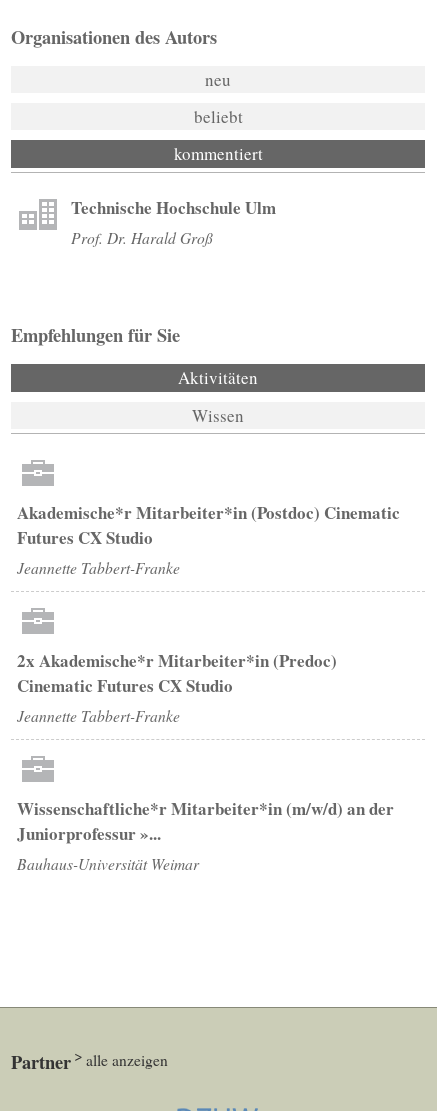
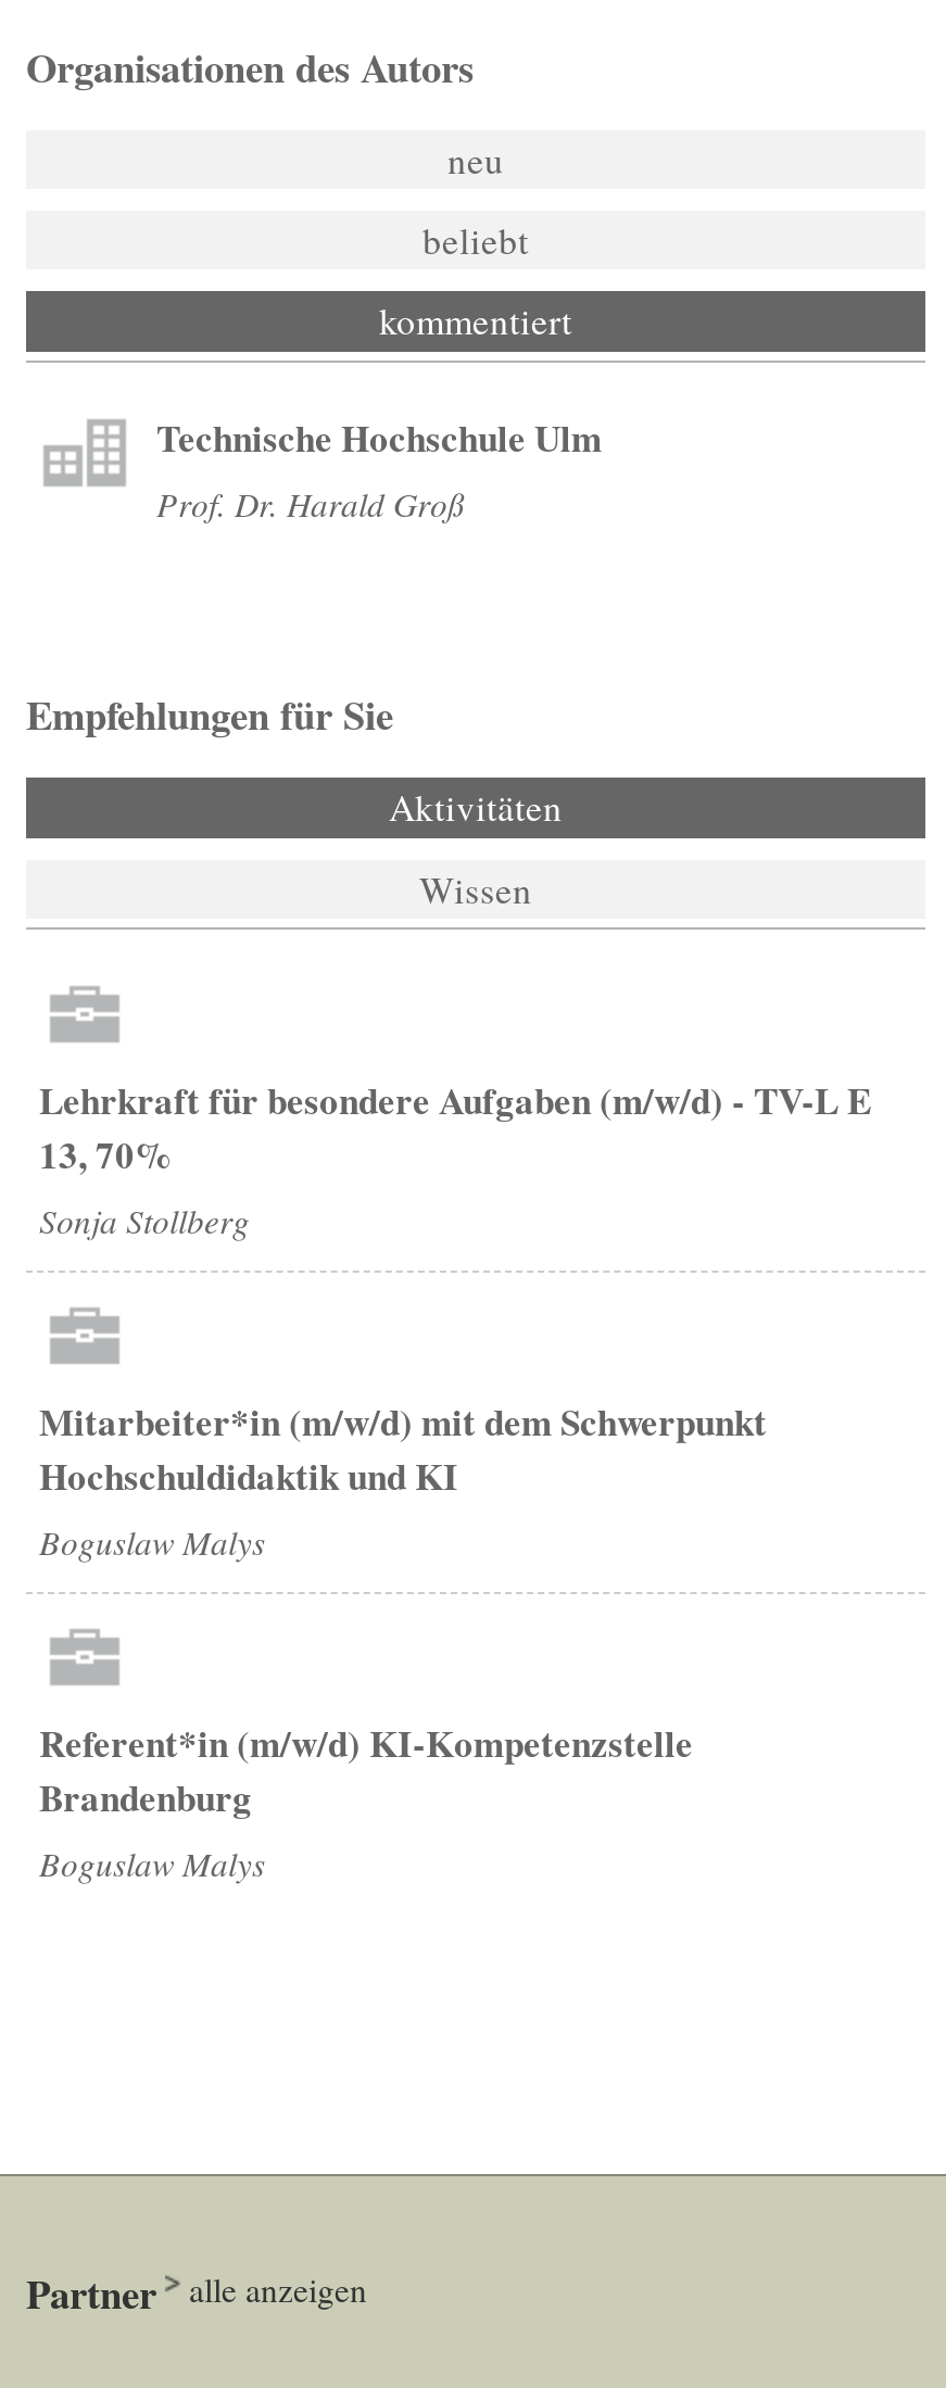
- Akademische*r Mitarbeiter*in (Postdoc) Cinematic
- Futures CX Studio
- Jeannette Tabbert-Franke
+ Lehrkraft für besondere Aufgaben (m/w/d) - TV-L E
+ 13, 70%
+ Sonja Stollberg

- 2x Akademische*r Mitarbeiter*in (Predoc)
- Cinematic Futures CX Studio
- Jeannette Tabbert-Franke
+ Mitarbeiter*in (m/w/d) mit dem Schwerpunkt
+ Hochschuldidaktik und KI
+ Boguslaw Malys

- Wissenschaftliche*r Mitarbeiter*in (m/w/d) an der
- Juniorprofessur »...
- Bauhaus-Universität Weimar
+ Referent*in (m/w/d) KI-Kompetenzstelle
+ Brandenburg
+ Boguslaw Malys
